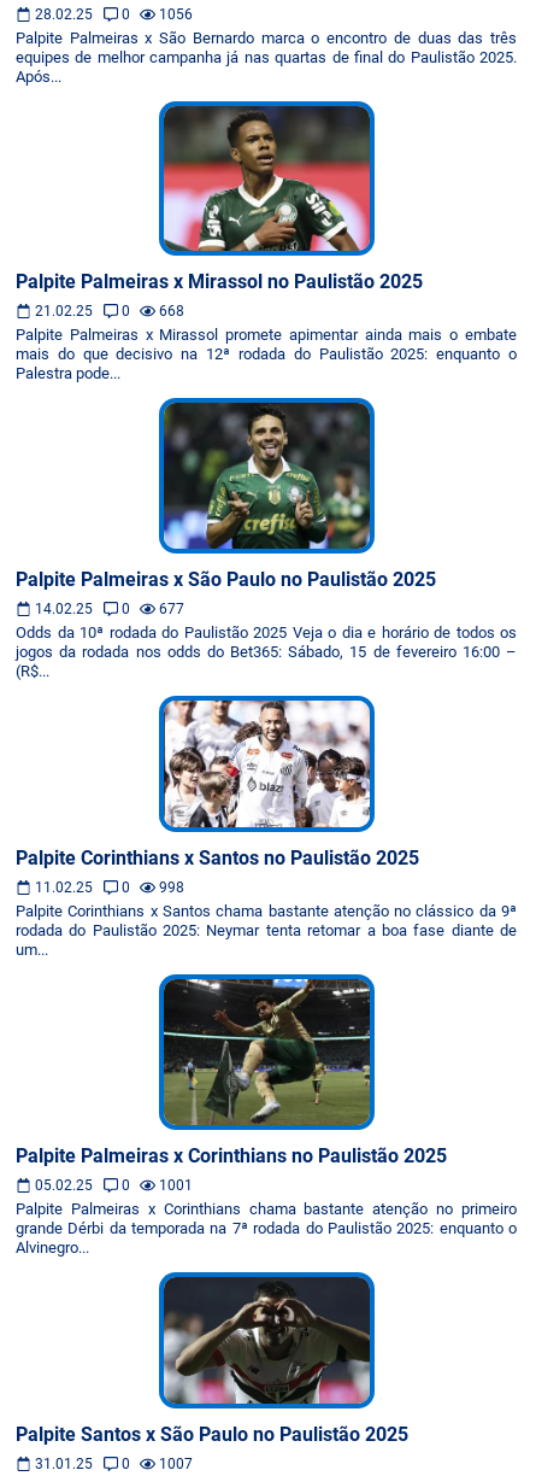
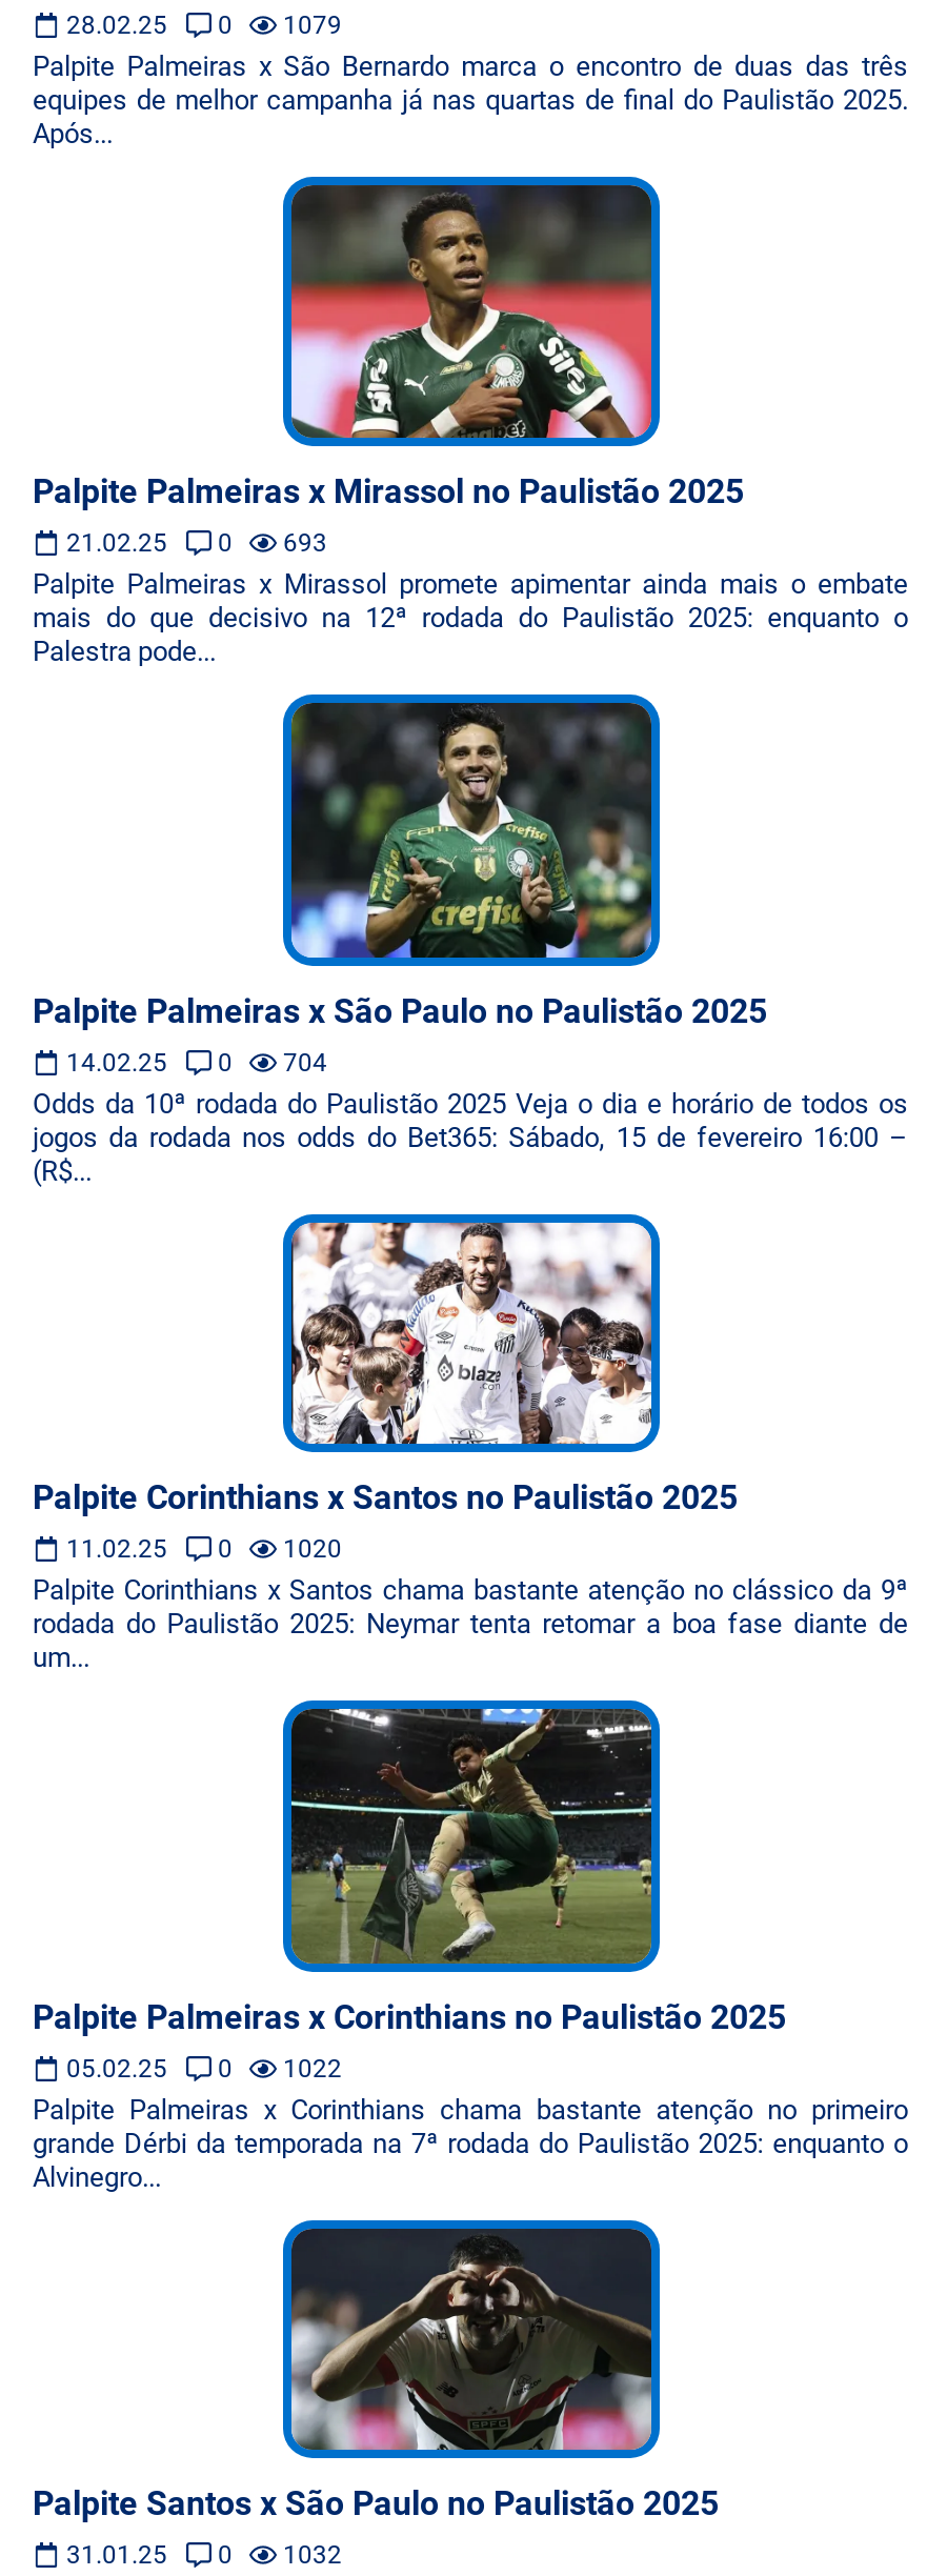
- 28.02.25 0 1056
+ 28.02.25 0 1079

- 21.02.25 0 668
+ 21.02.25 0 693

- 14.02.25 0 677
+ 14.02.25 0 704

- 11.02.25 0 998
+ 11.02.25 0 1020

- 05.02.25 0 1001
+ 05.02.25 0 1022

- 31.01.25 0 1007
+ 31.01.25 0 1032
